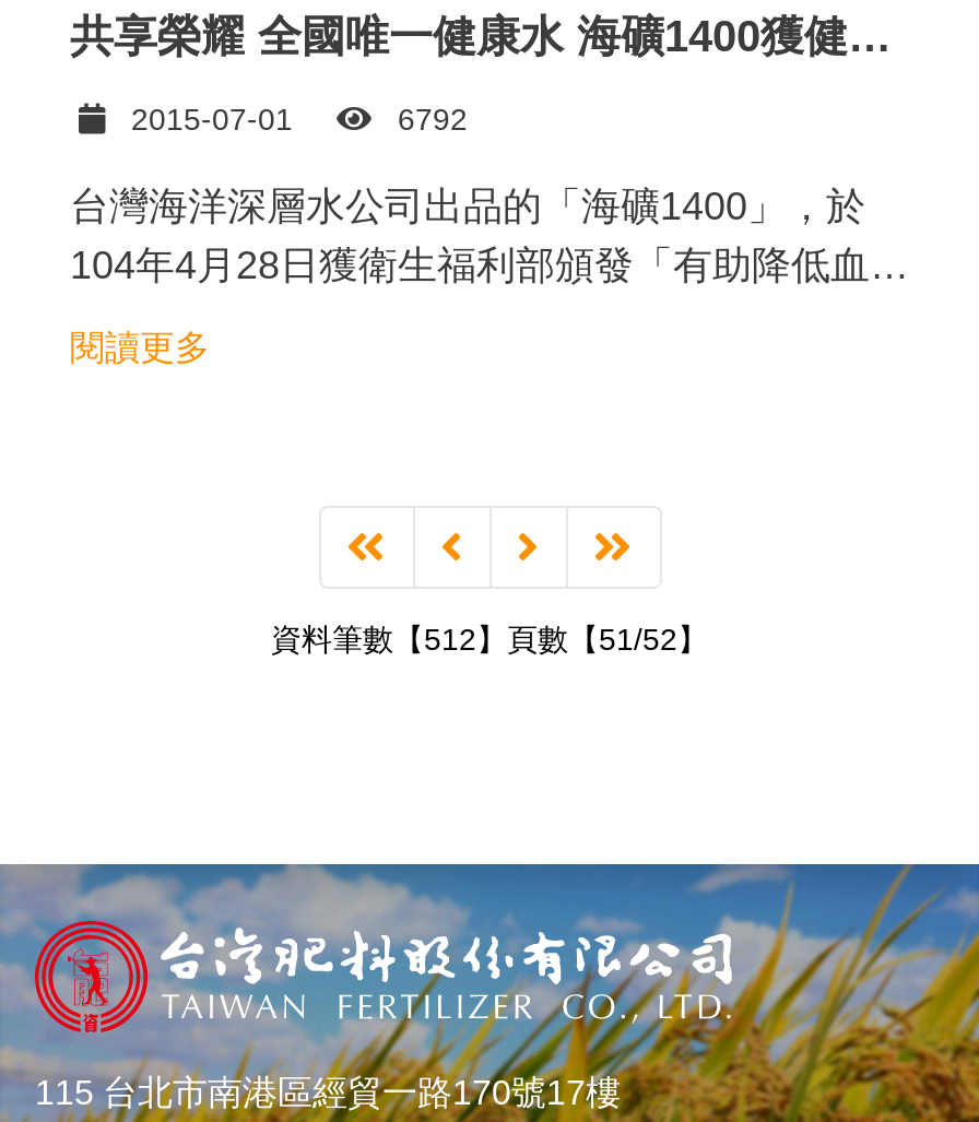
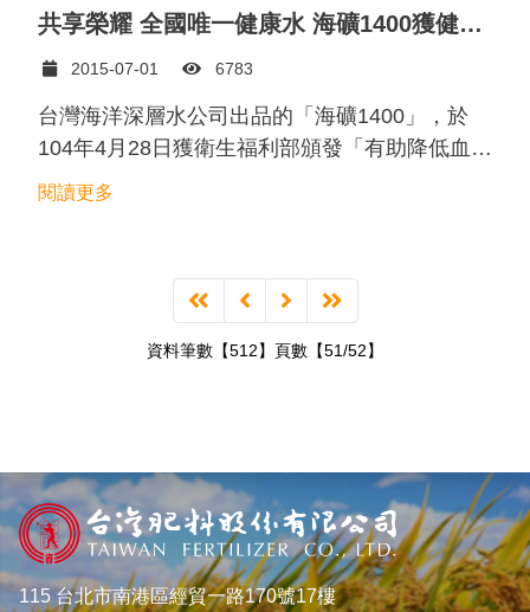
- 6792
+ 6783
